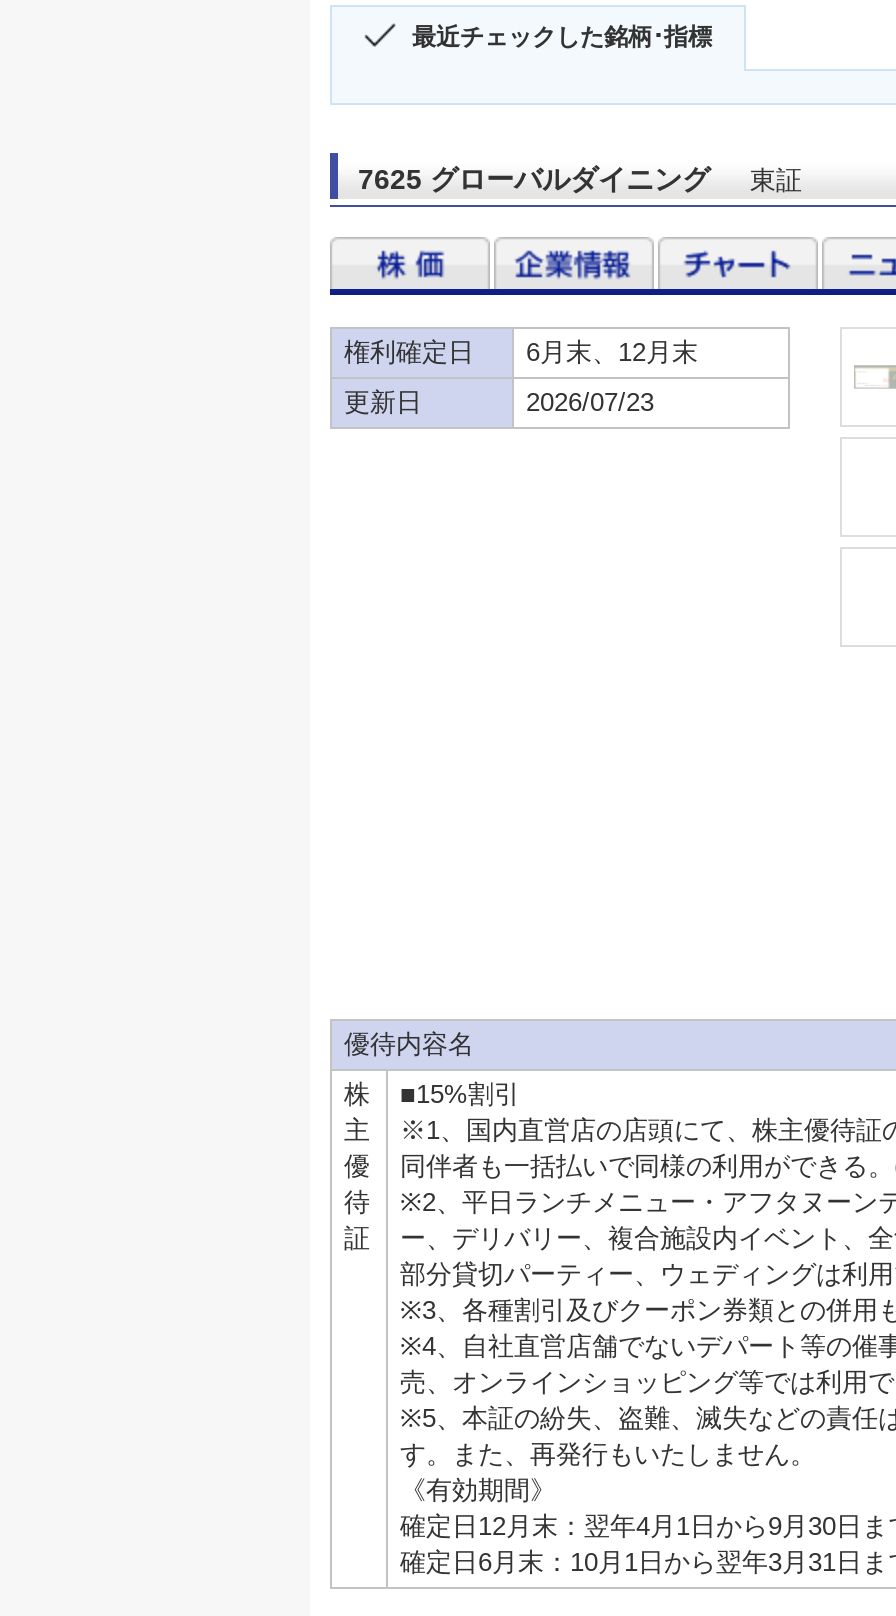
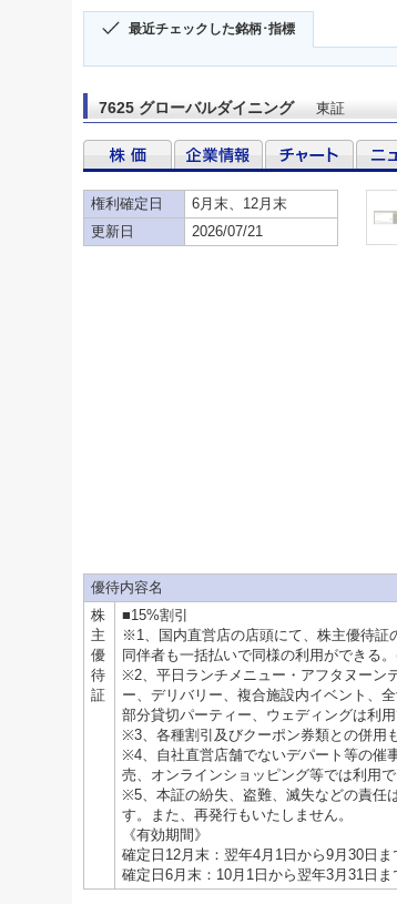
- 2026/07/23
+ 2026/07/21
